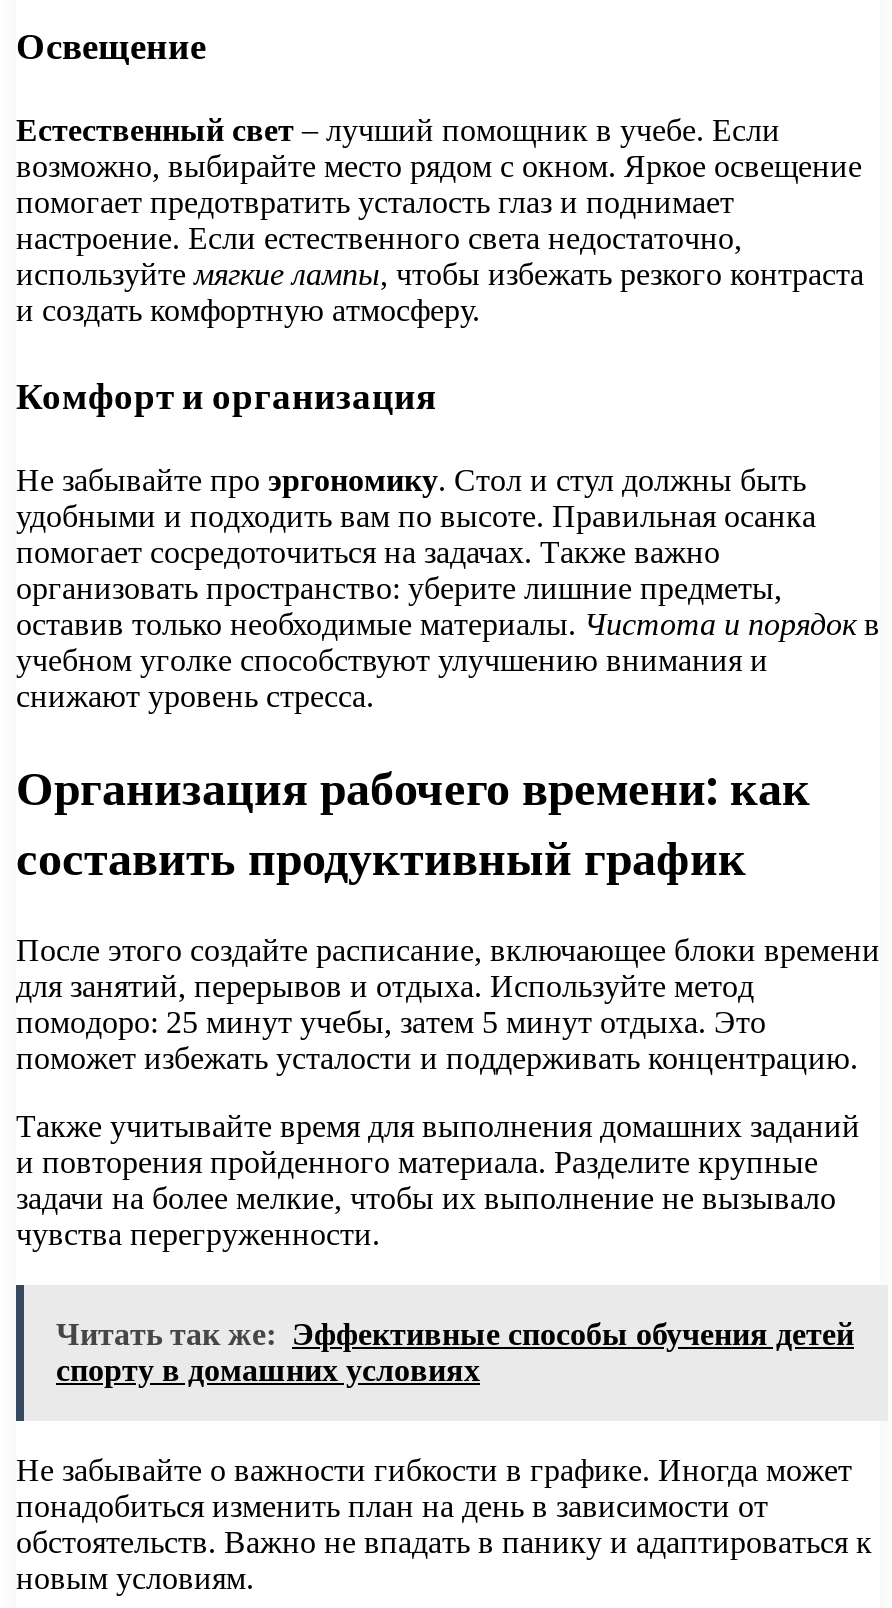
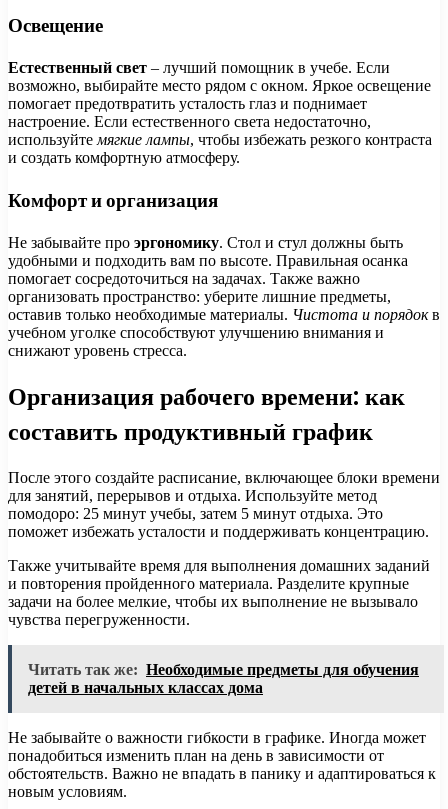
- Читать так же: Эффективные способы обучения детей
- спорту в домашних условиях
+ Читать так же: Необходимые предметы для обучения
+ детей в начальных классах дома
